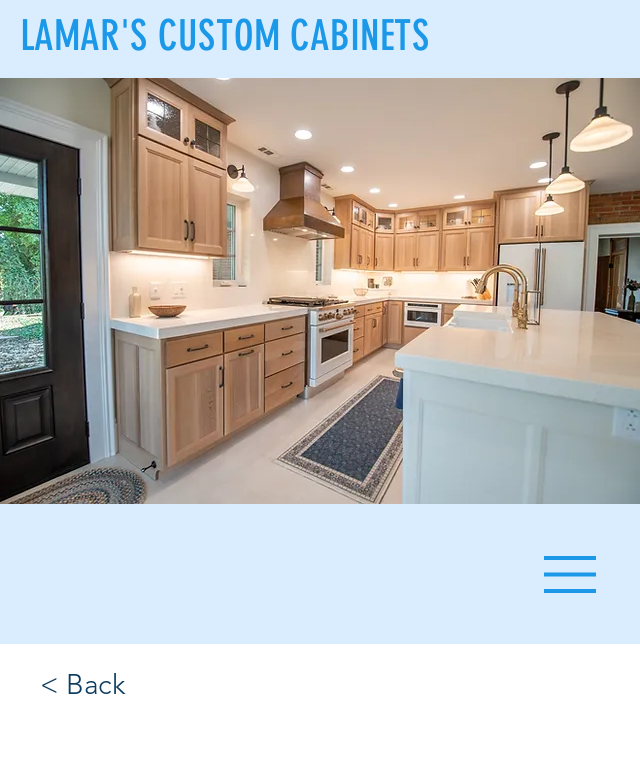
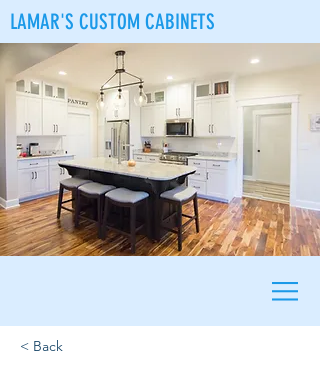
- [image]
+ [image]
